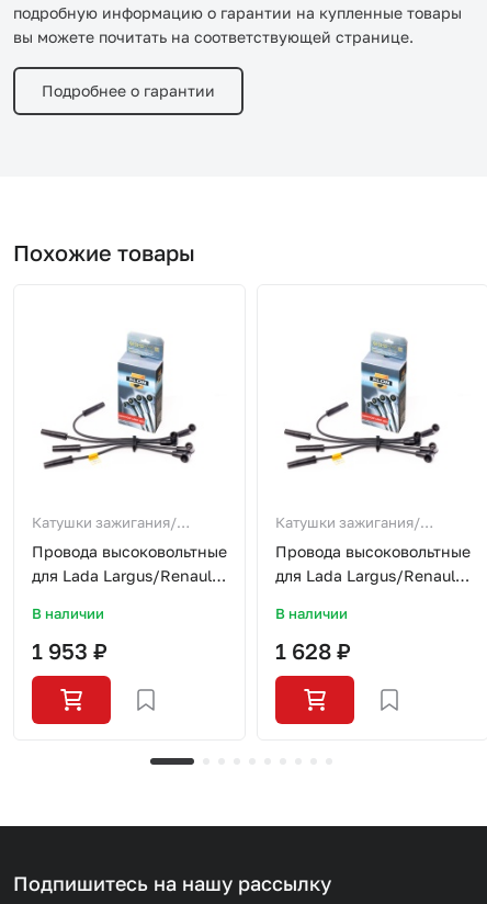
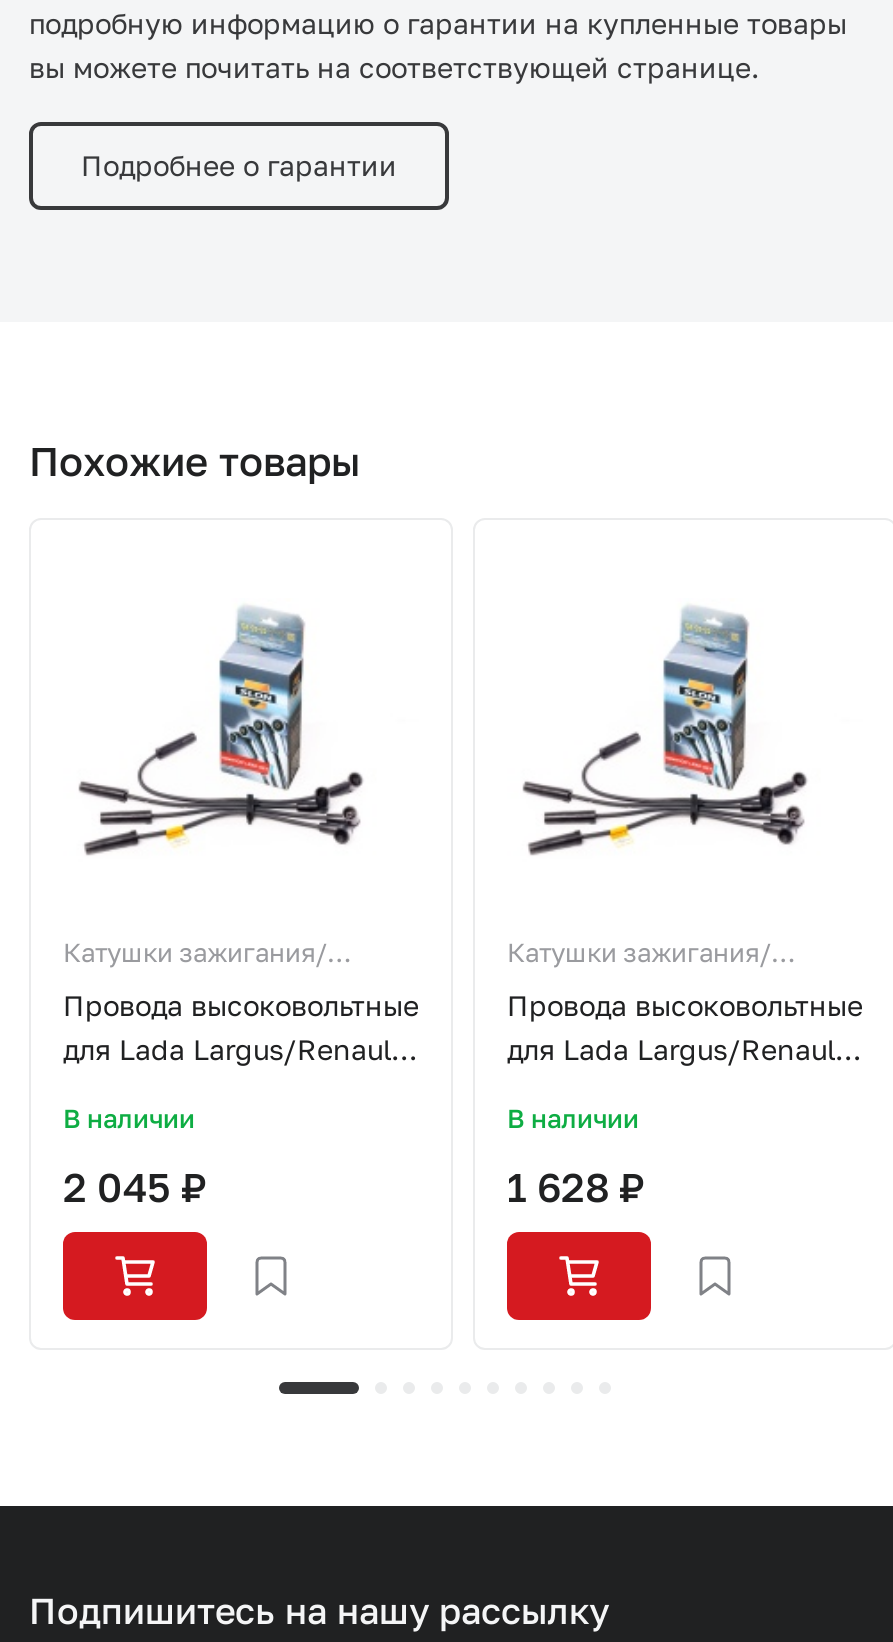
- 1 953 ₽
+ 2 045 ₽
